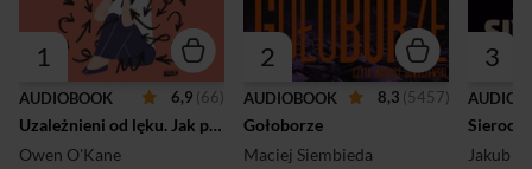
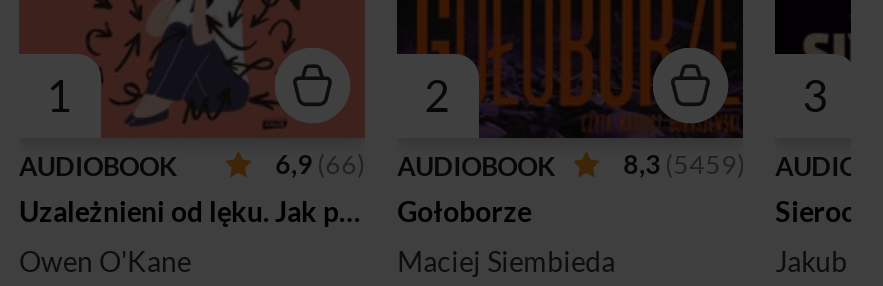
- 8,3 (5457)
+ 8,3 (5459)
